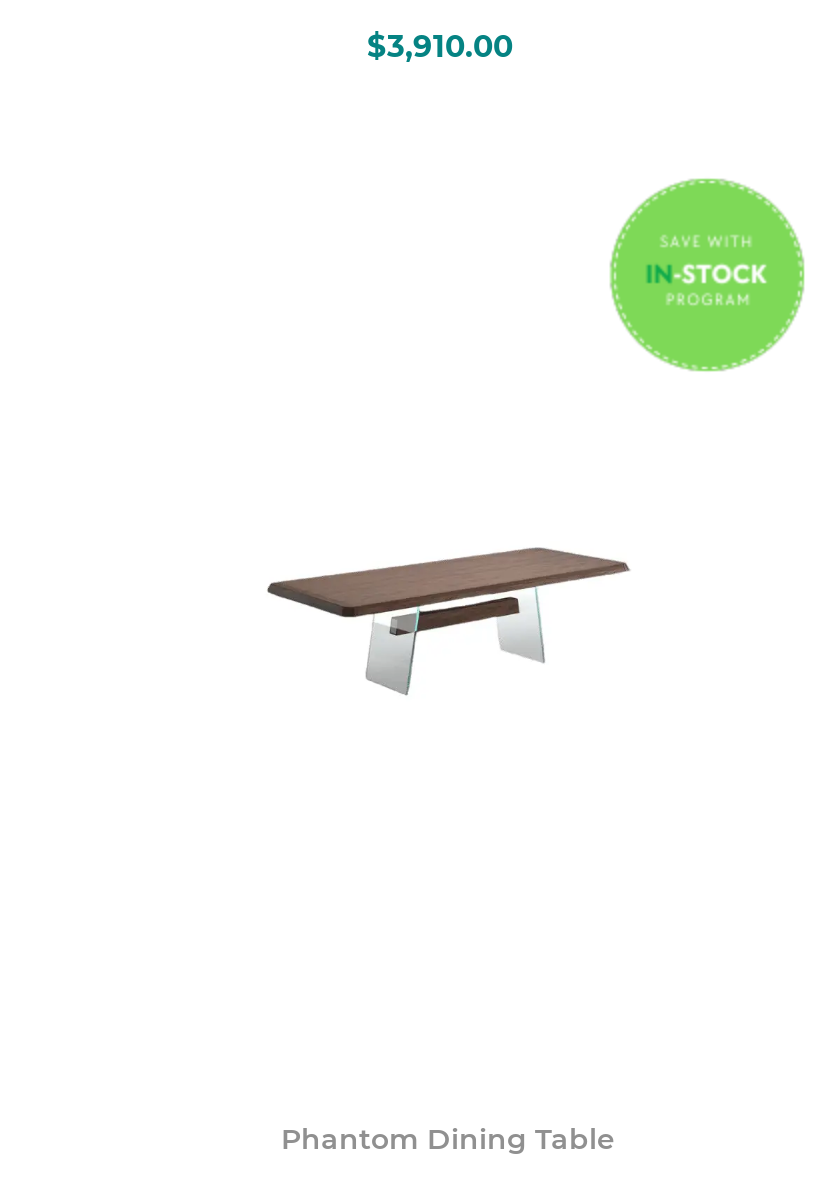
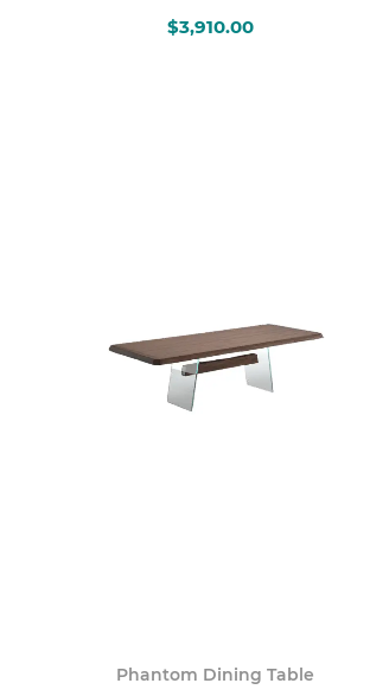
- [image]
